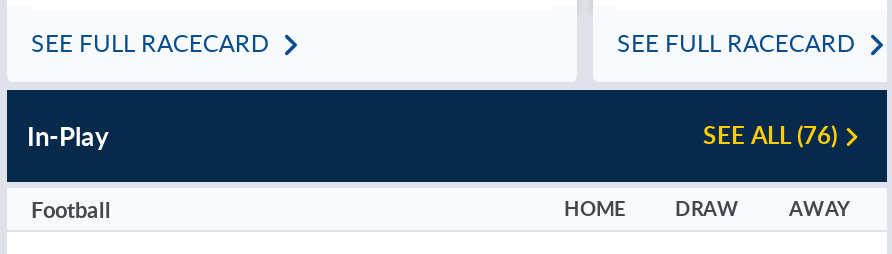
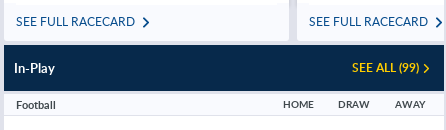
- SEE ALL (76)
+ SEE ALL (99)
